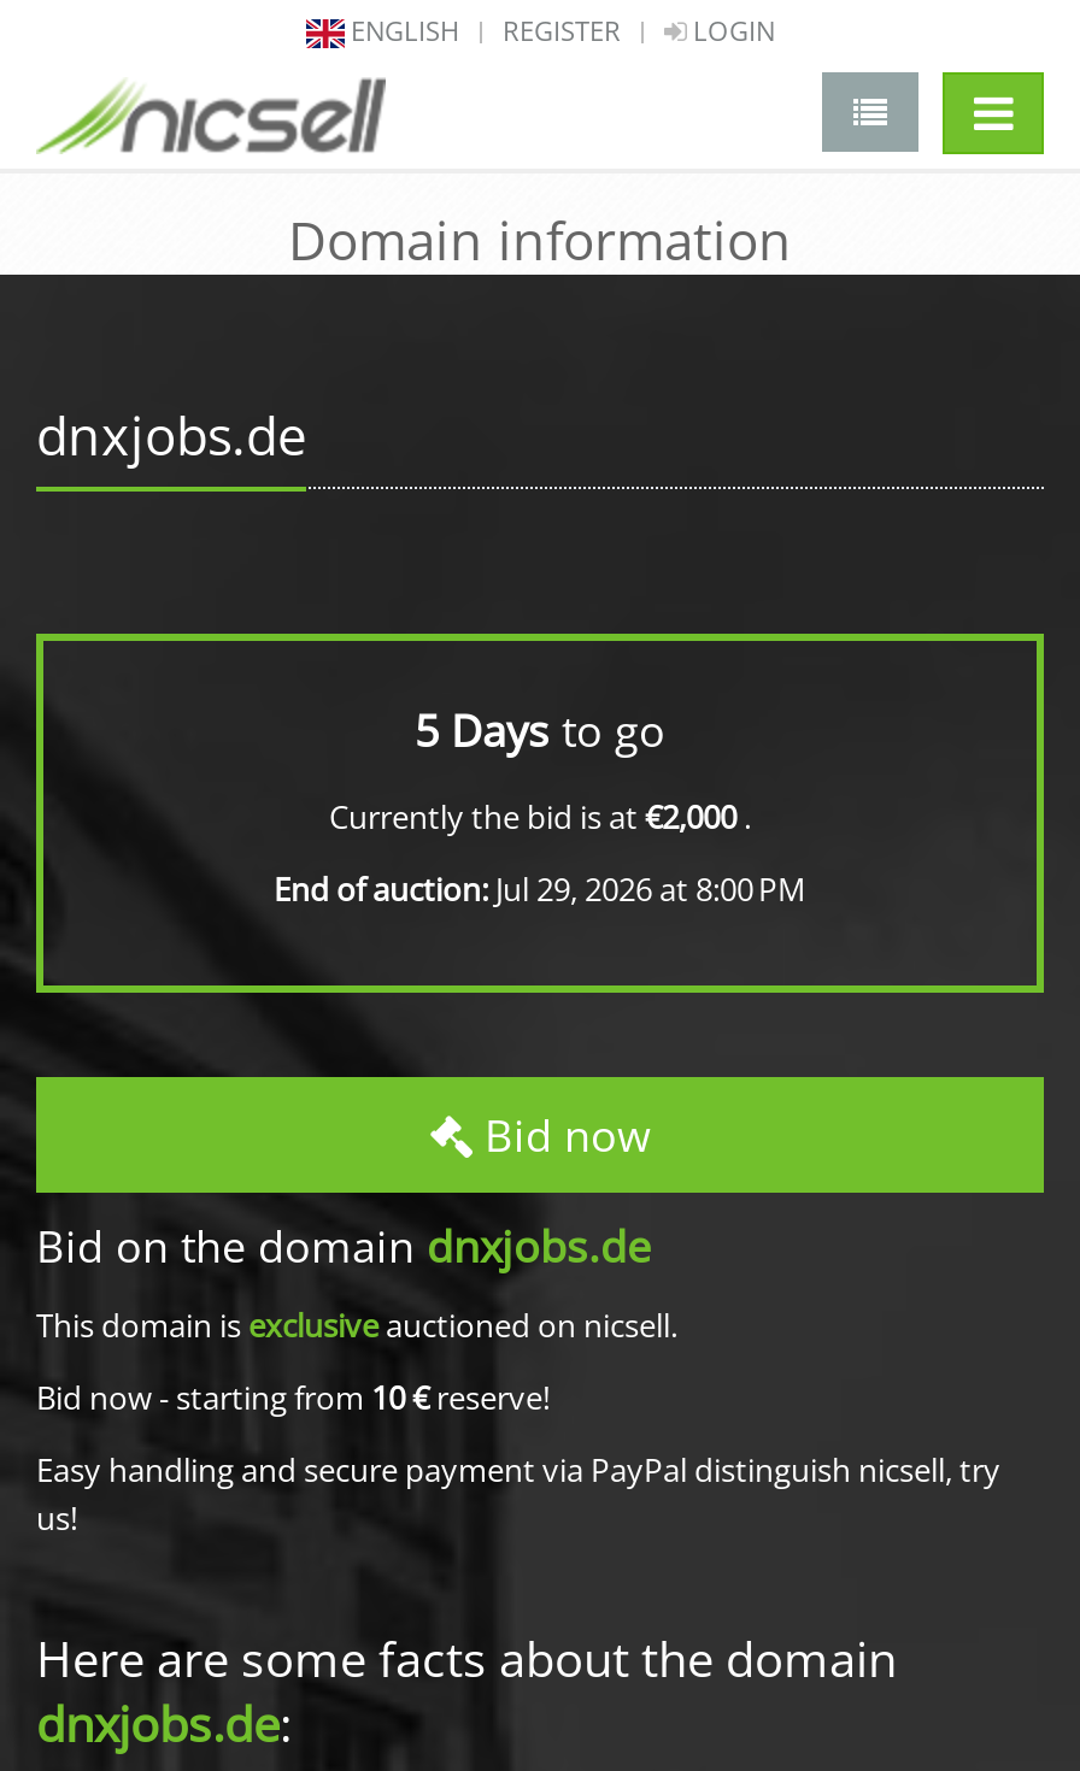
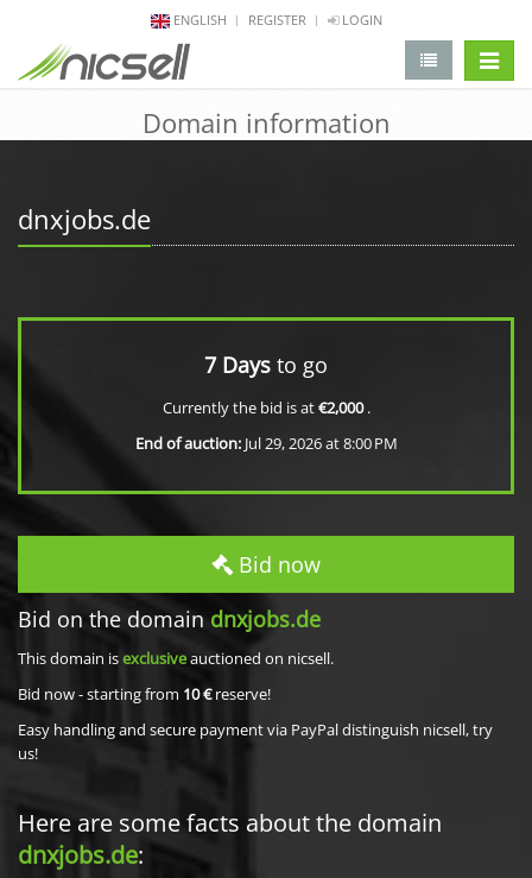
- 5 Days to go
+ 7 Days to go
